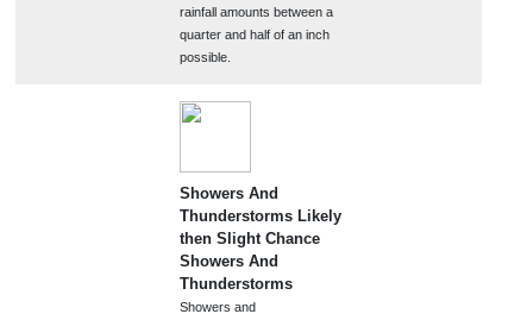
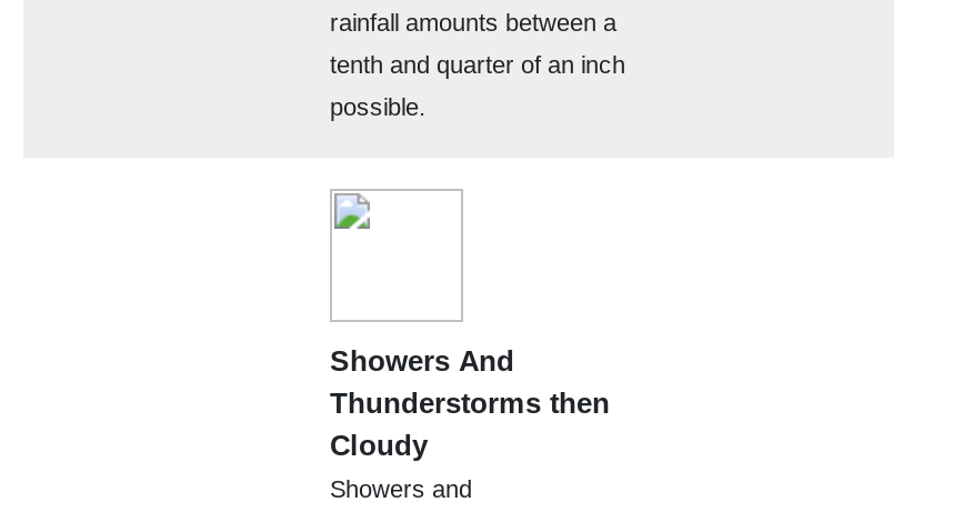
- quarter and half of an inch
+ tenth and quarter of an inch

- Thunderstorms Likely
- then Slight Chance
- Showers And
- Thunderstorms
+ Thunderstorms then
+ Cloudy
